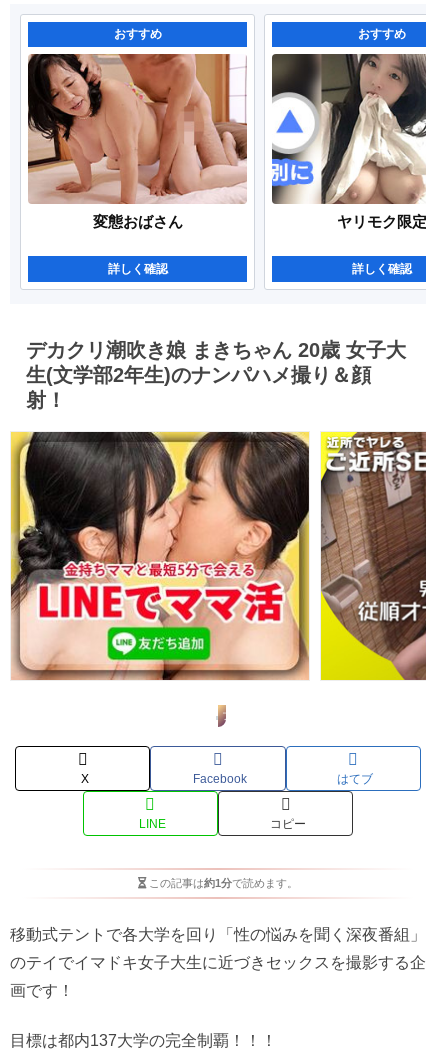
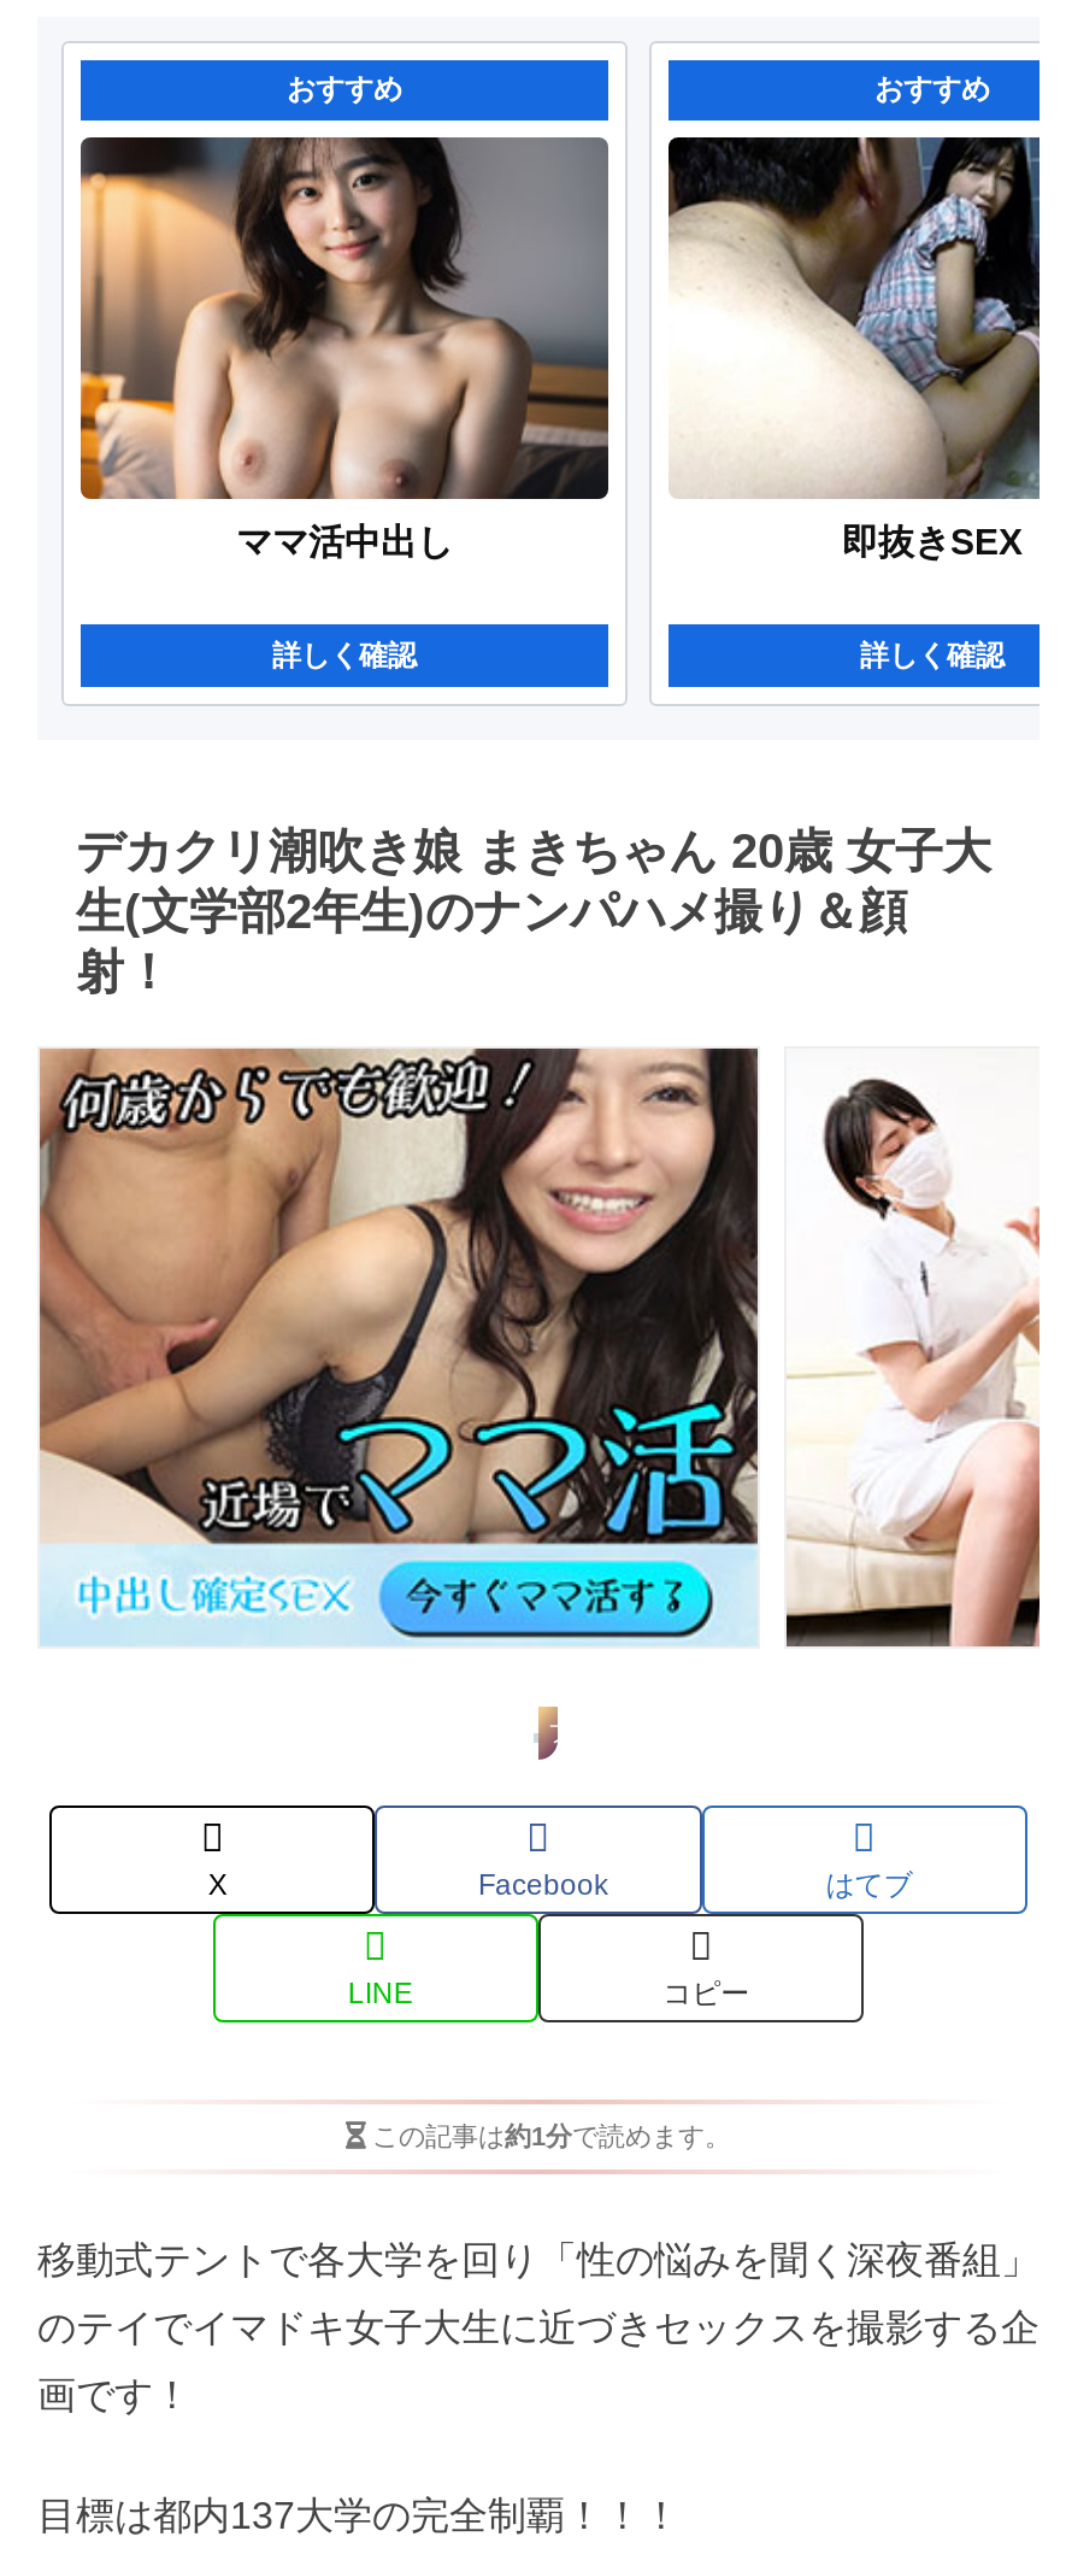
- [image]
- 変態おばさん
+ [image]
+ ママ活中出し

- [image]
- ヤリモク限定
+ [image]
+ 即抜きSEX

- [image]
+ [image]

- [image]
+ [image]
